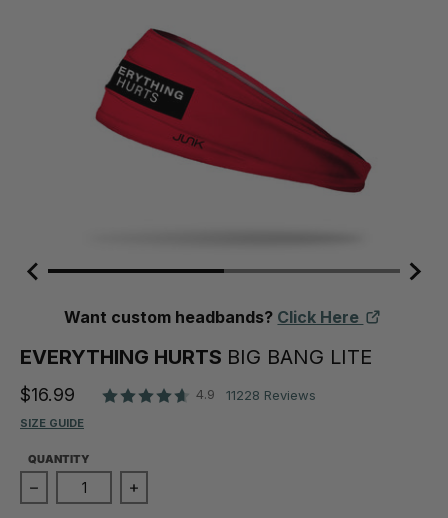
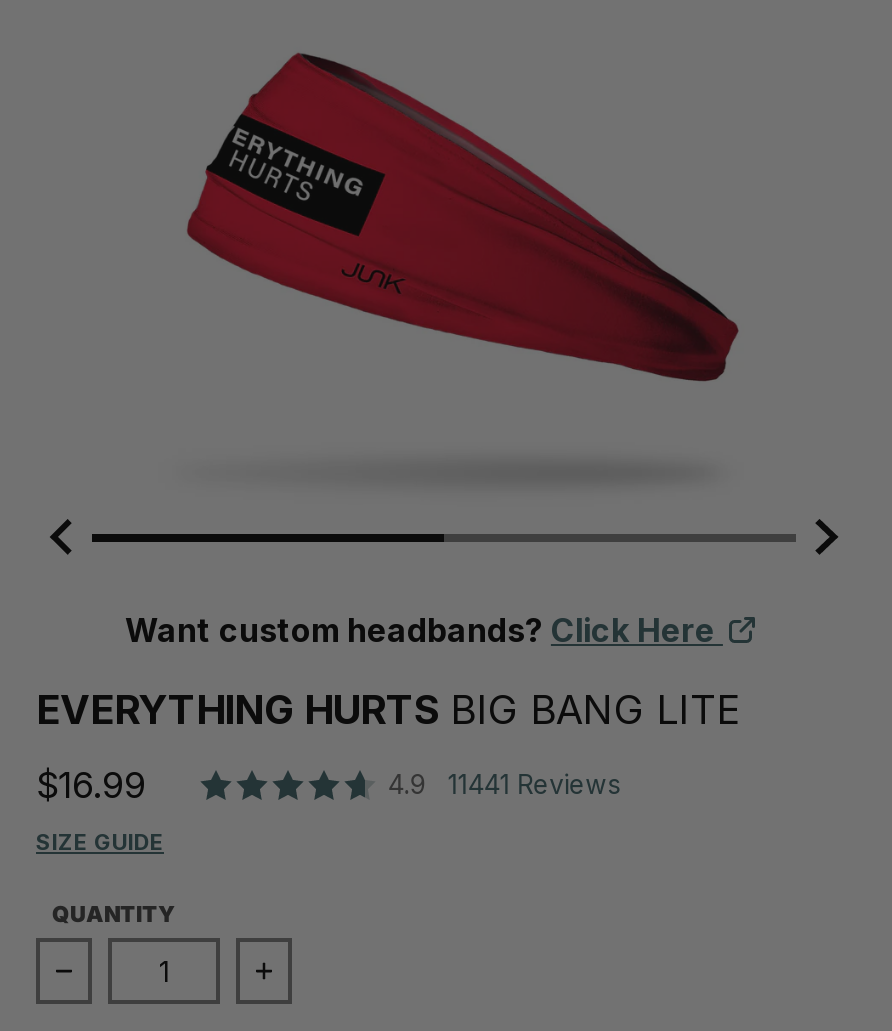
- 4.9 11228 Reviews
+ 4.9 11441 Reviews
